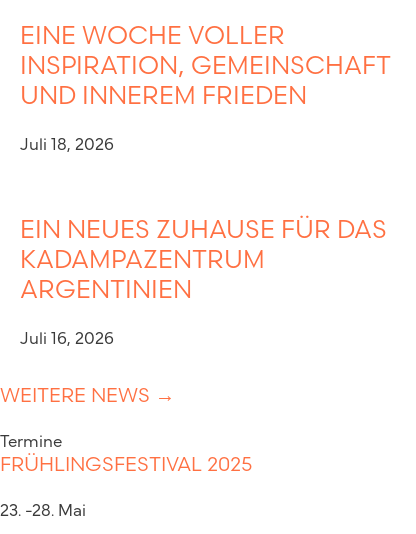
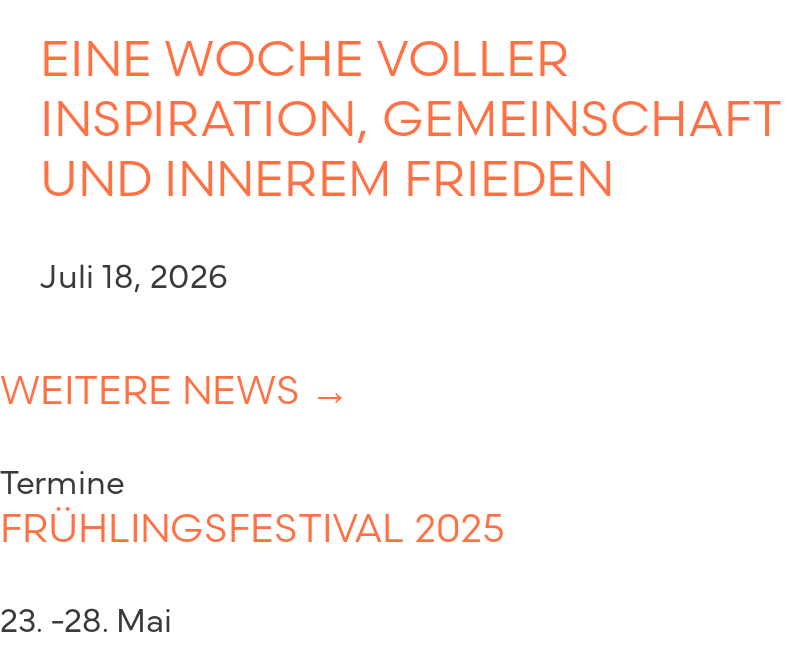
- EIN NEUES ZUHAUSE FÜR DAS
- KADAMPAZENTRUM
- ARGENTINIEN
- Juli 16, 2026
